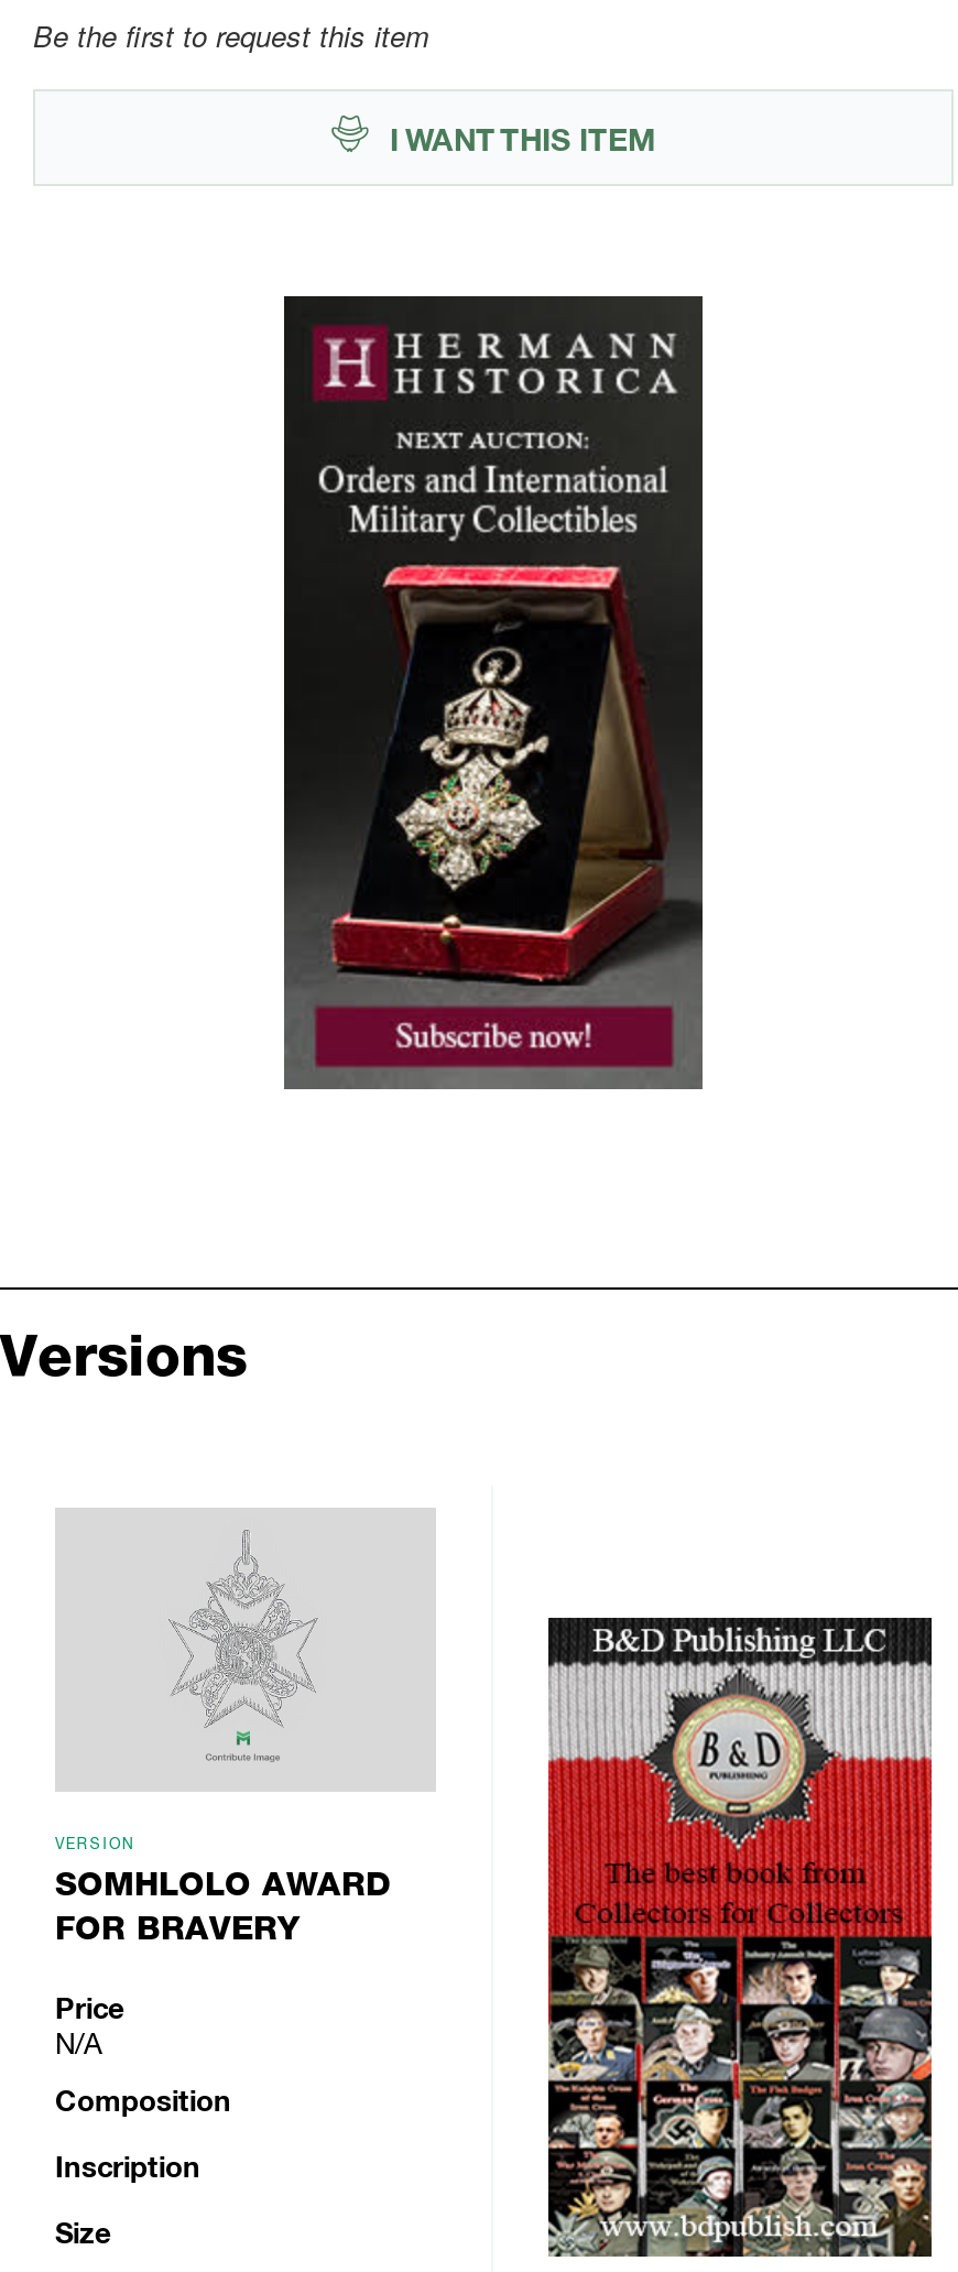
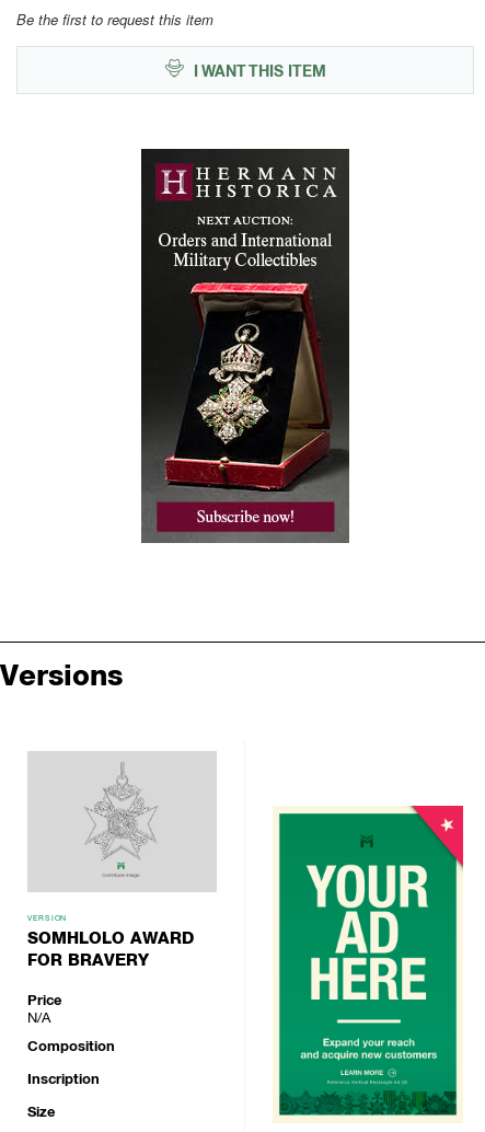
- [image]
+ [image]
